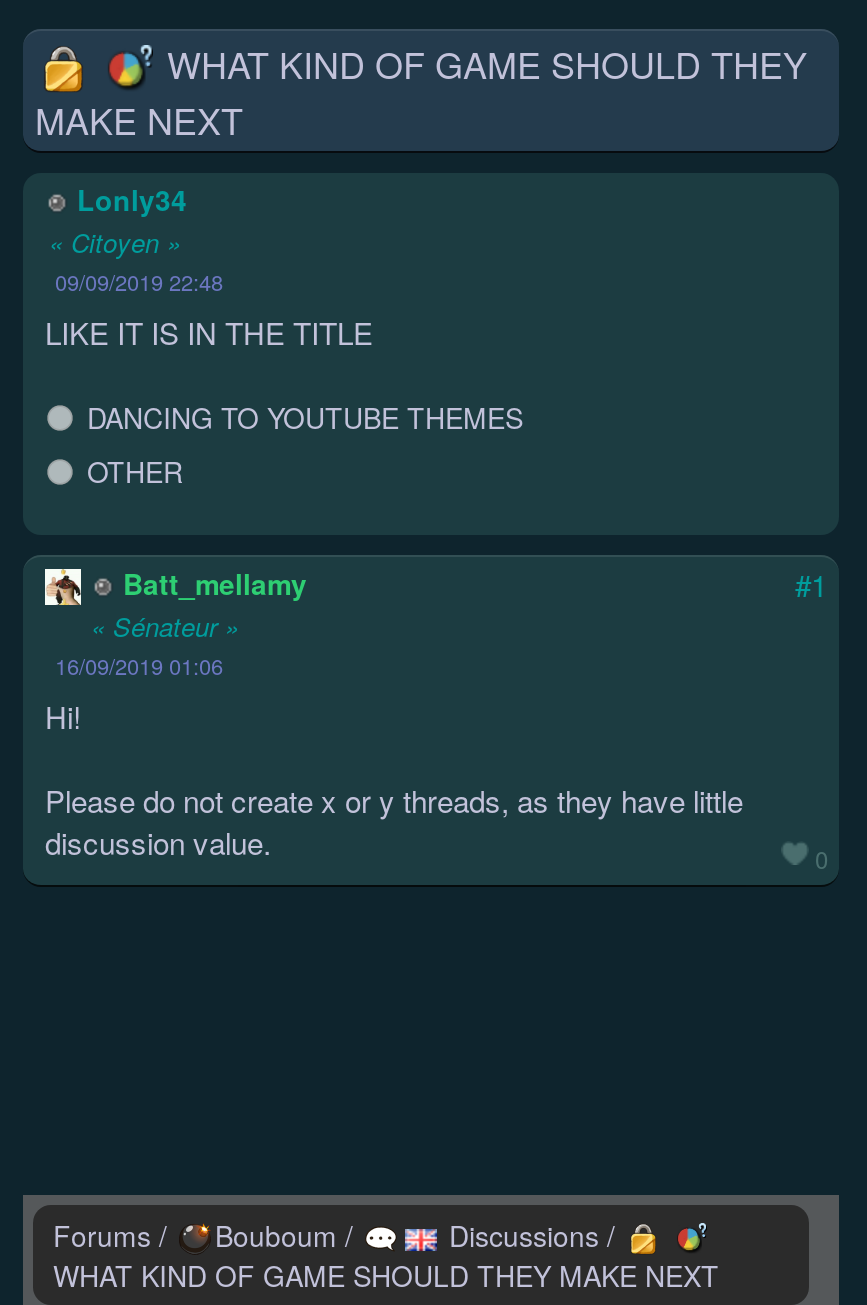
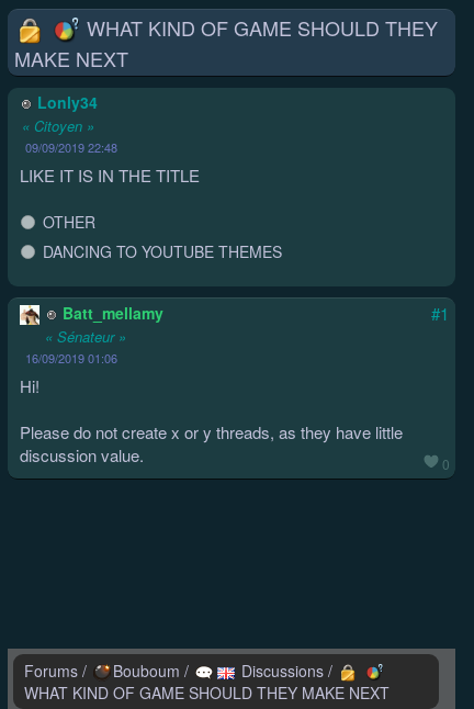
moved down: DANCING TO YOUTUBE THEMES

moved up: OTHER
